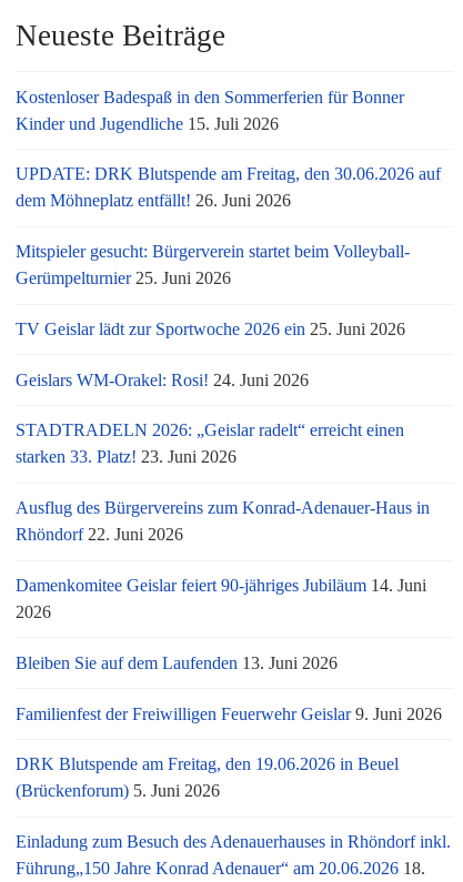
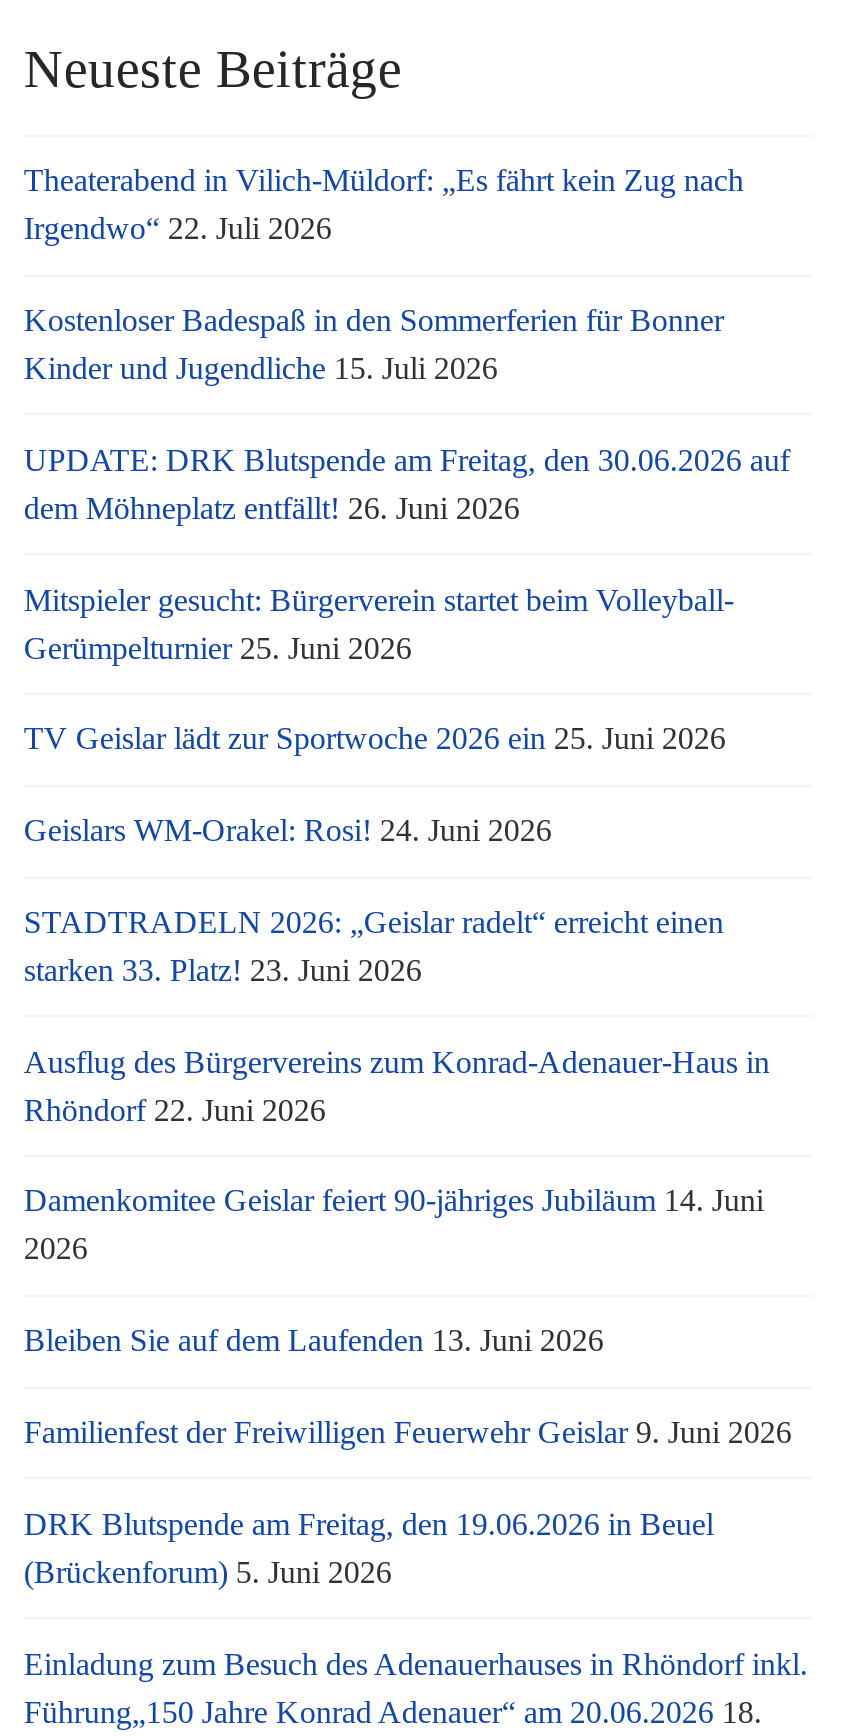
+ Theaterabend in Vilich-Müldorf: „Es fährt kein Zug nach
+ Irgendwo“ 22. Juli 2026
